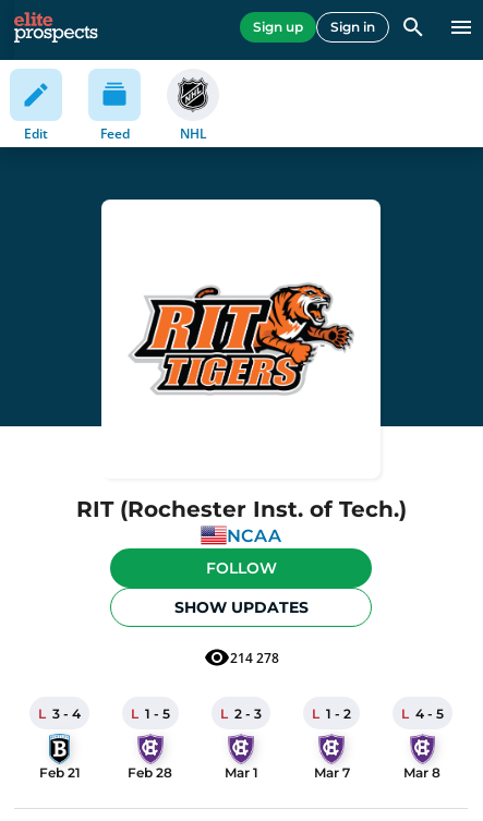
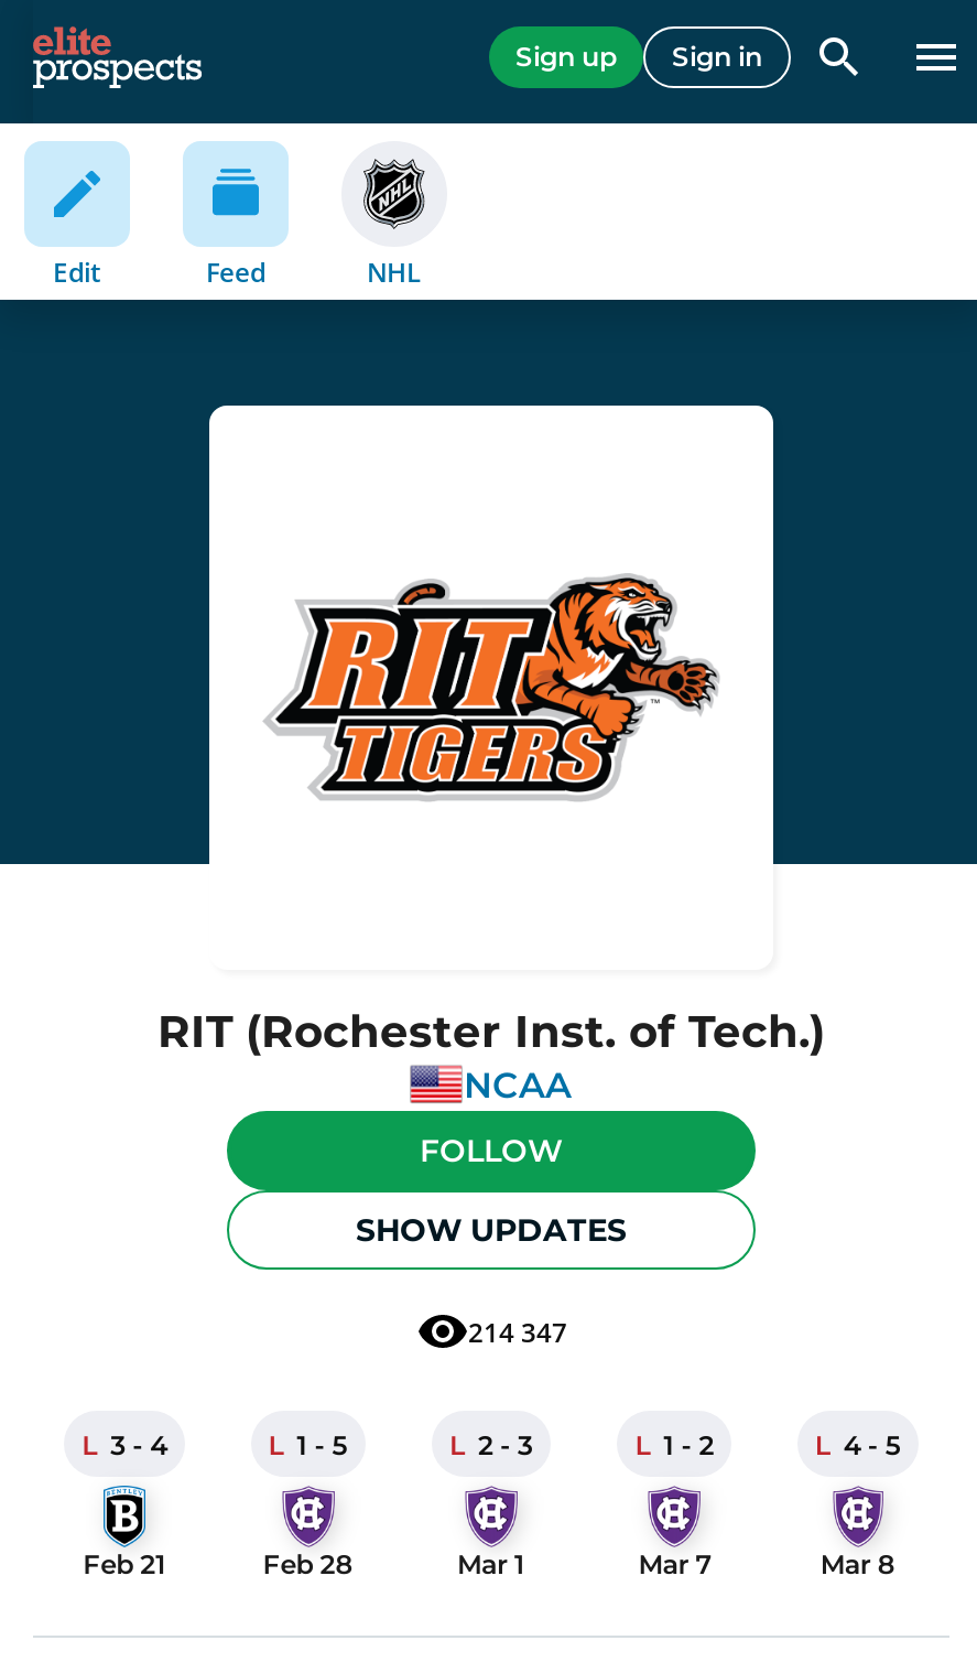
- 214 278
+ 214 347
